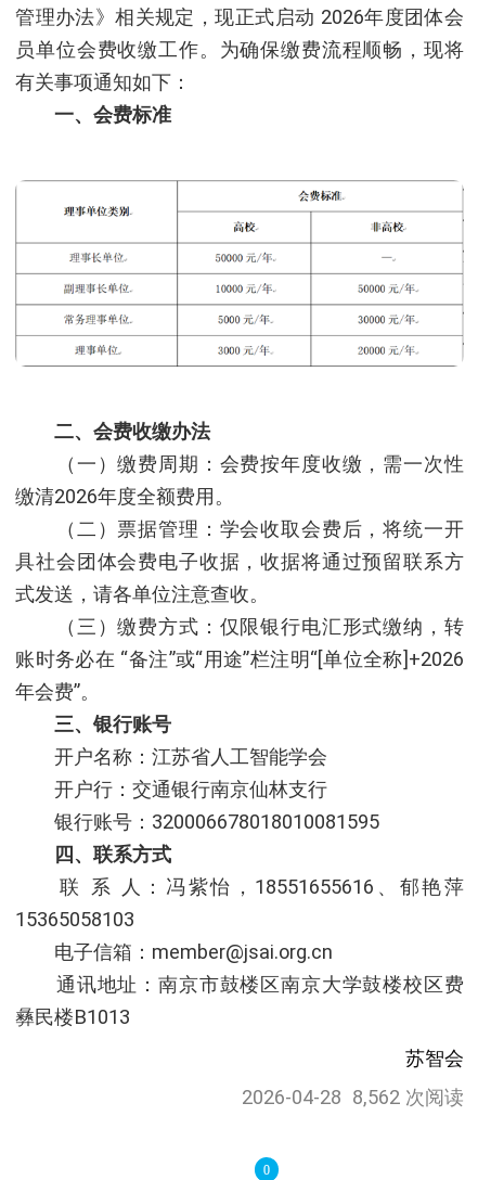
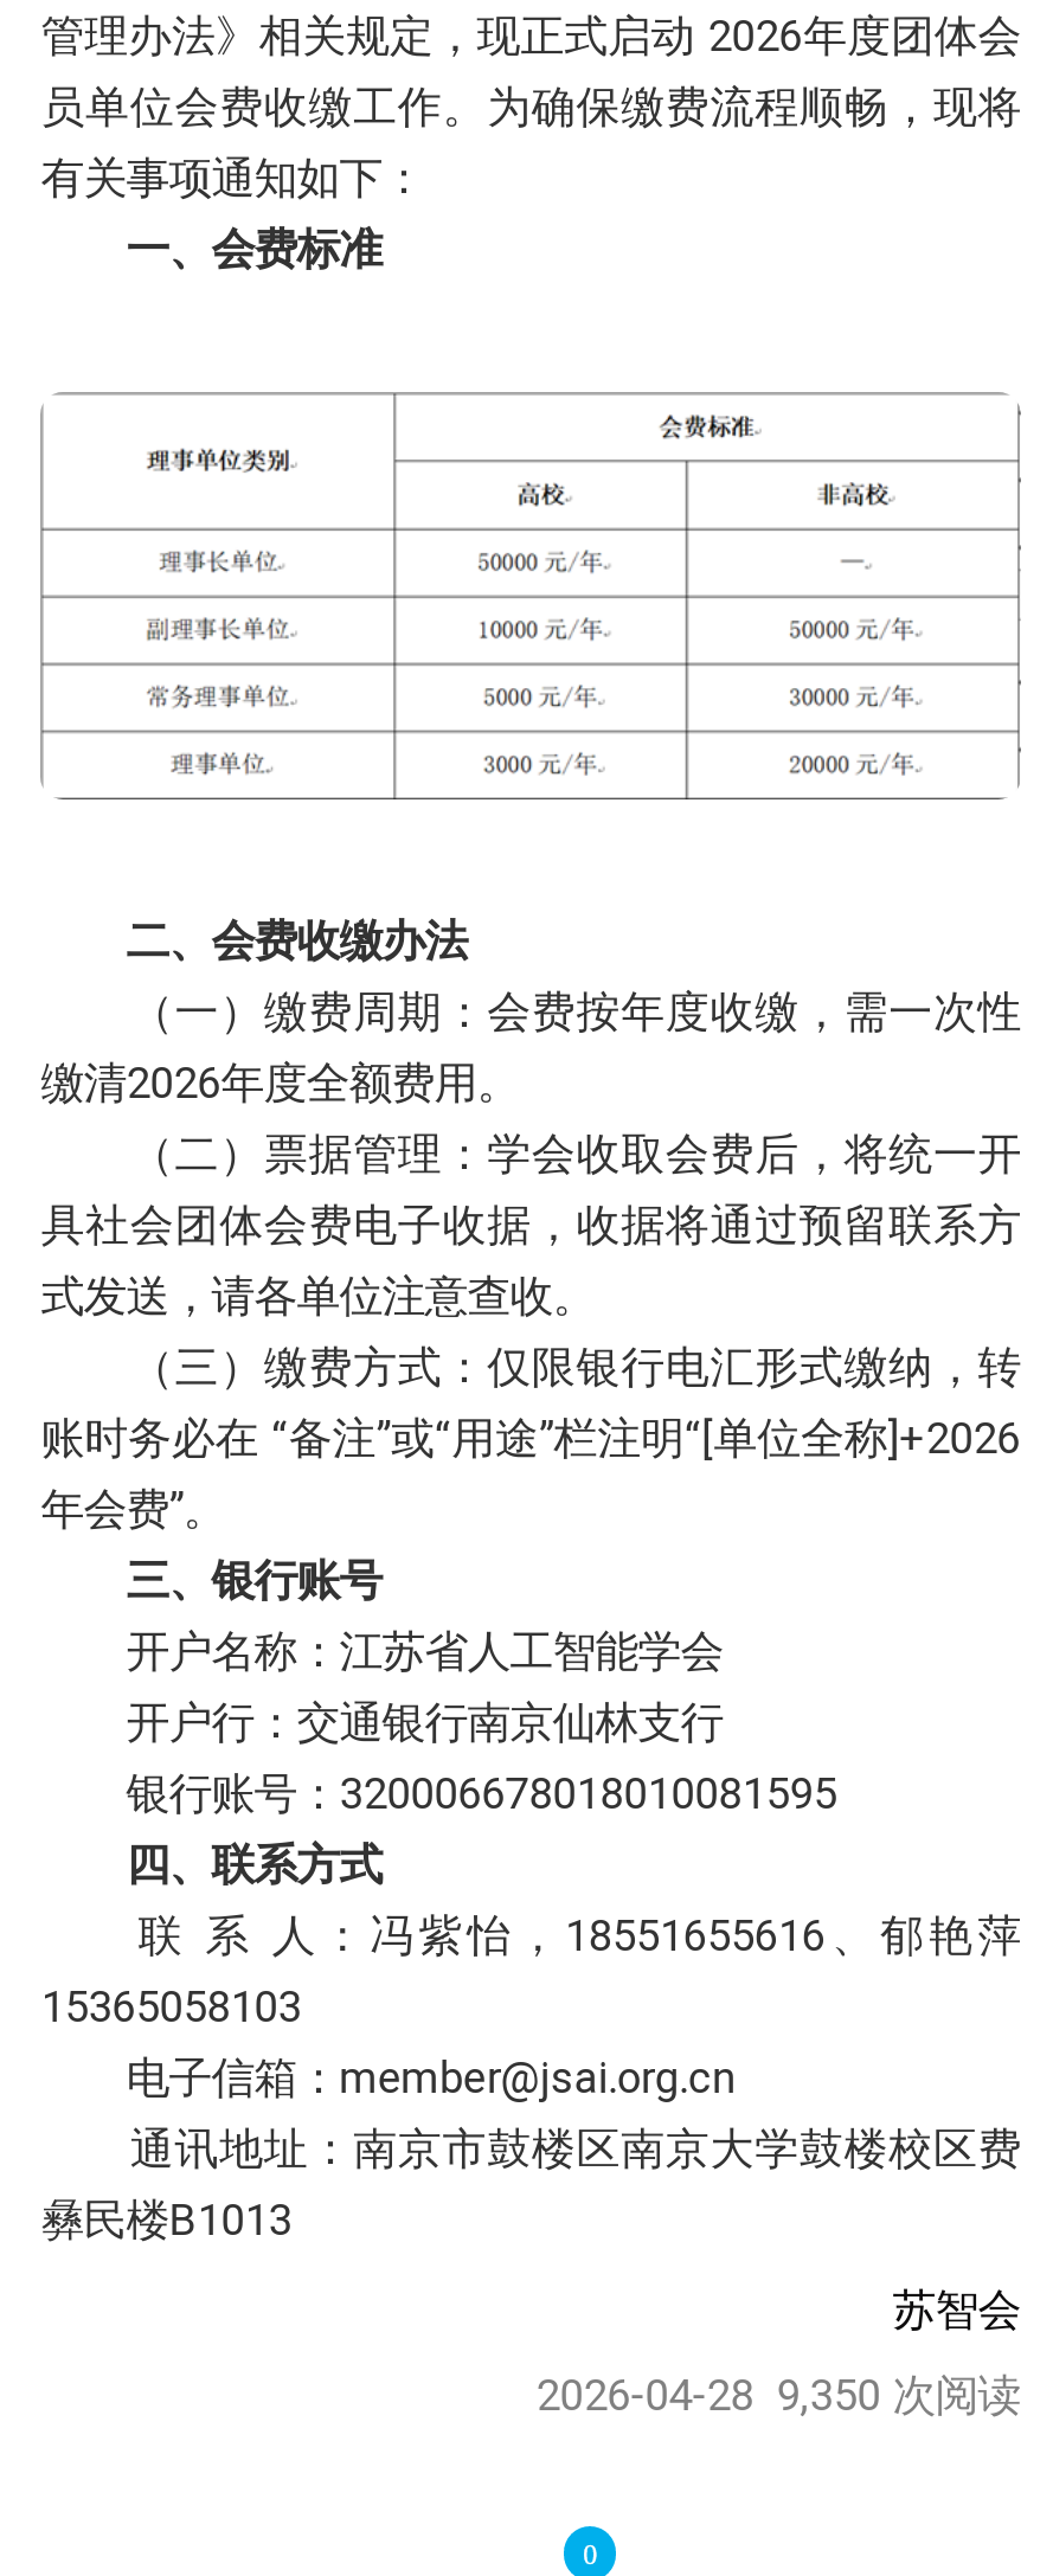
- 2026-04-28 8,562 次阅读
+ 2026-04-28 9,350 次阅读
